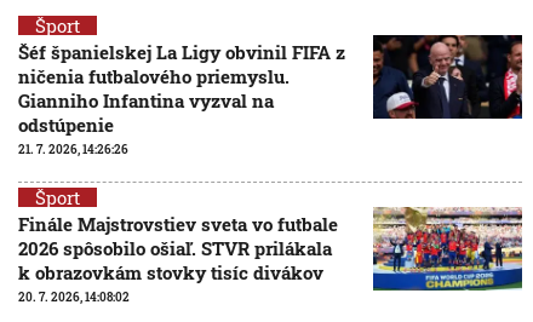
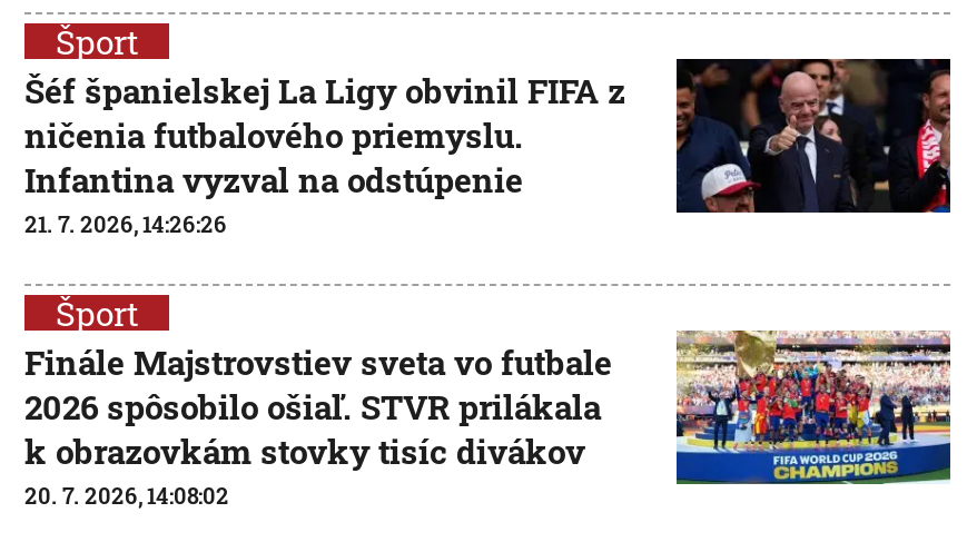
- Gianniho Infantina vyzval na
- odstúpenie
+ Infantina vyzval na odstúpenie
